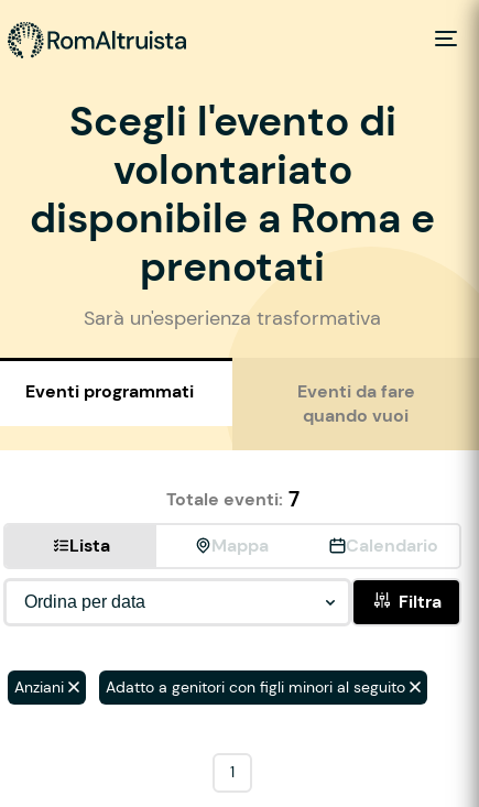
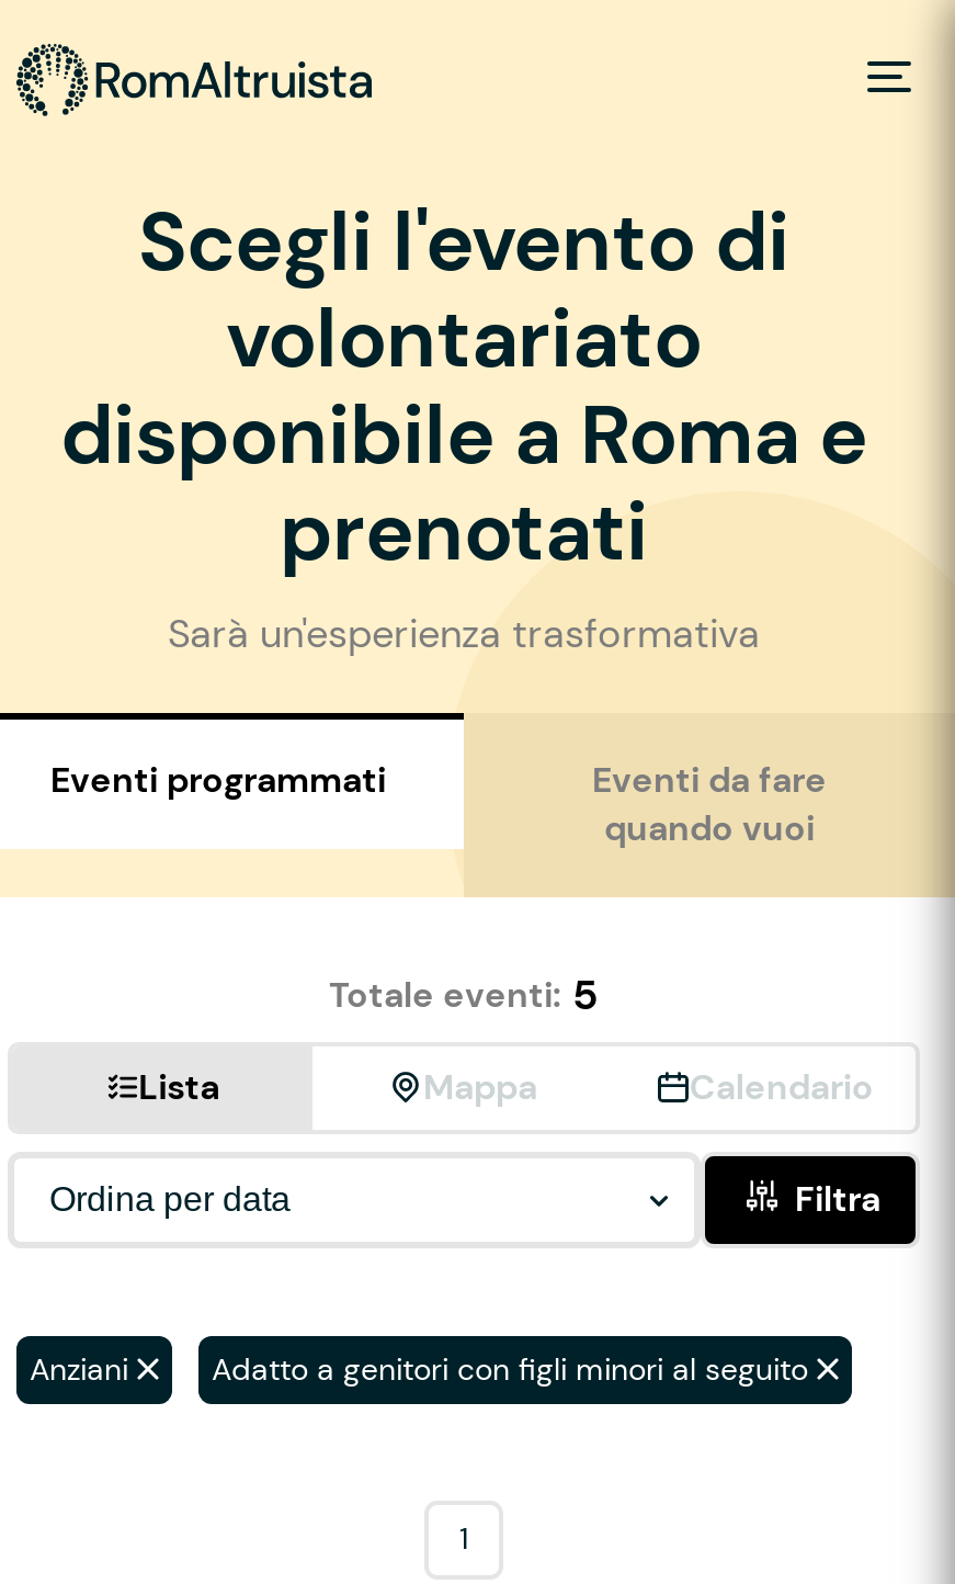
- Totale eventi: 7
+ Totale eventi: 5
